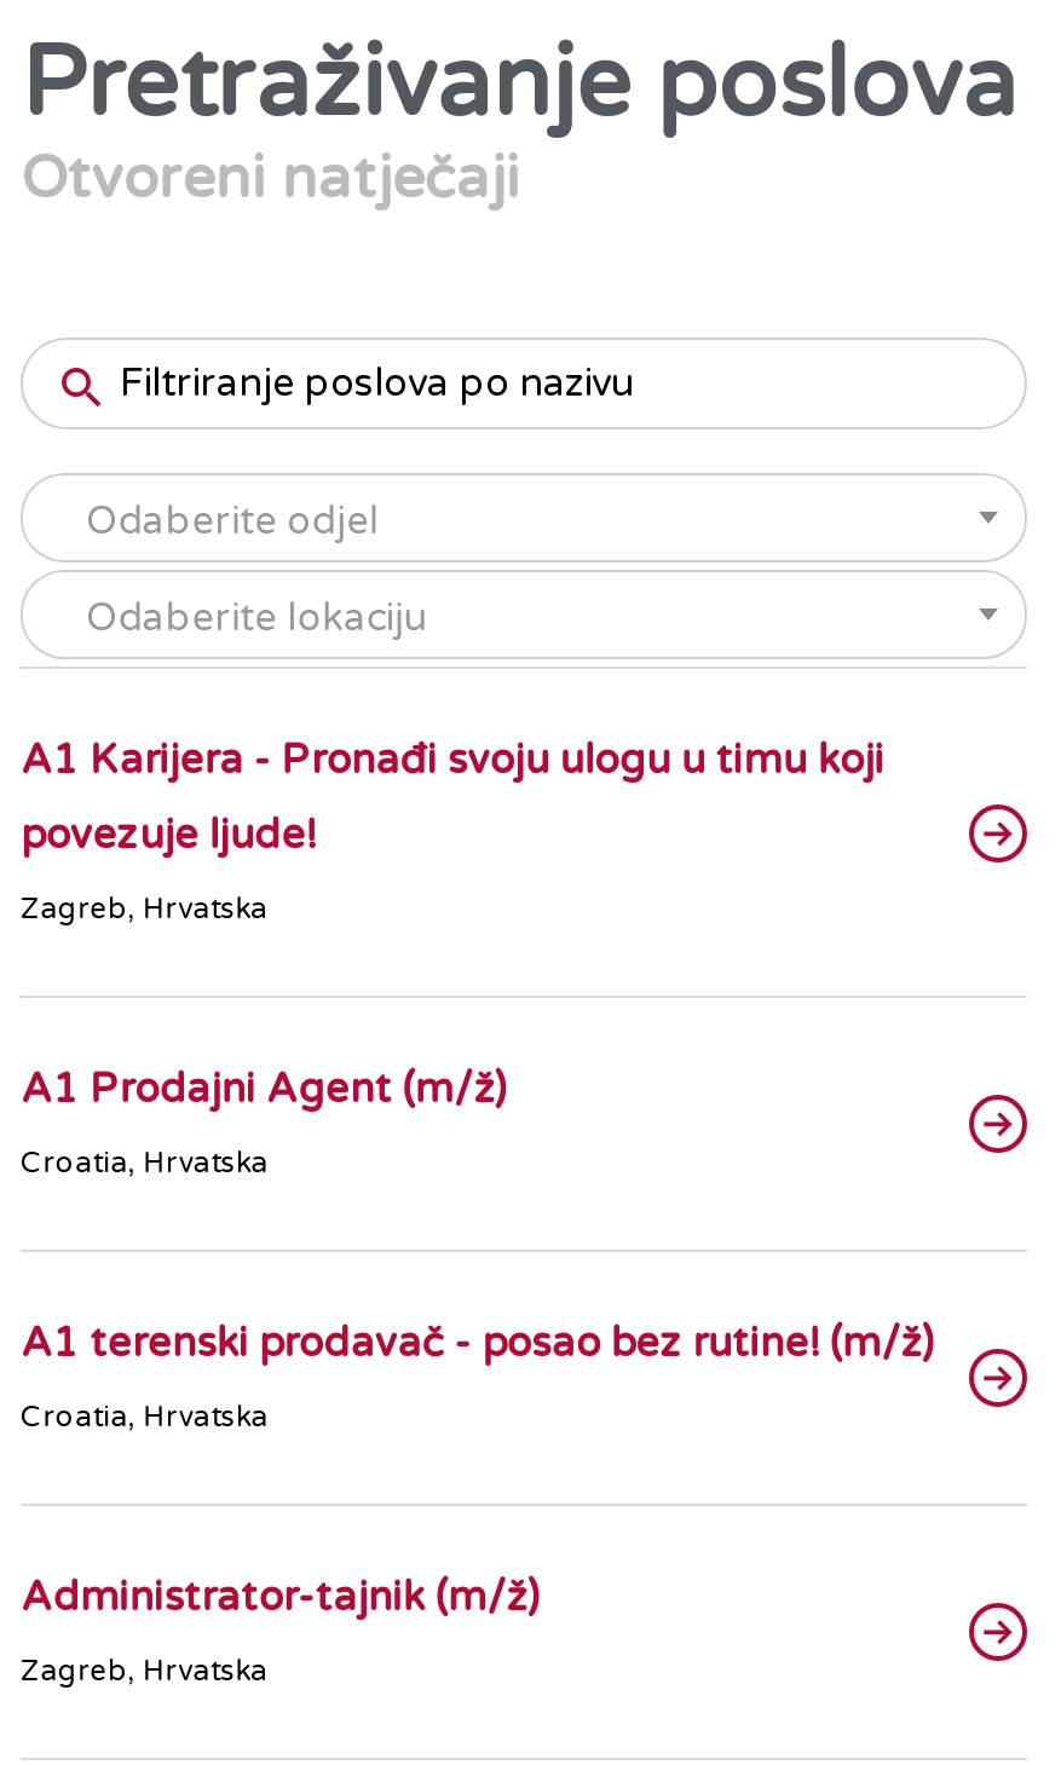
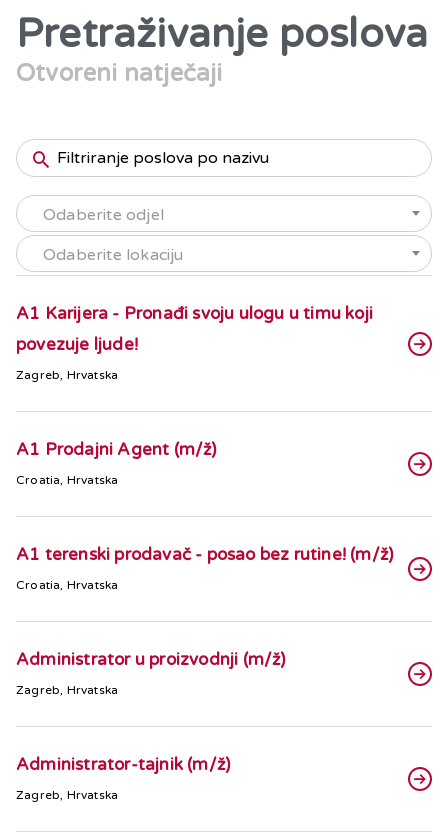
+ Administrator u proizvodnji (m/ž)
+ Zagreb, Hrvatska
